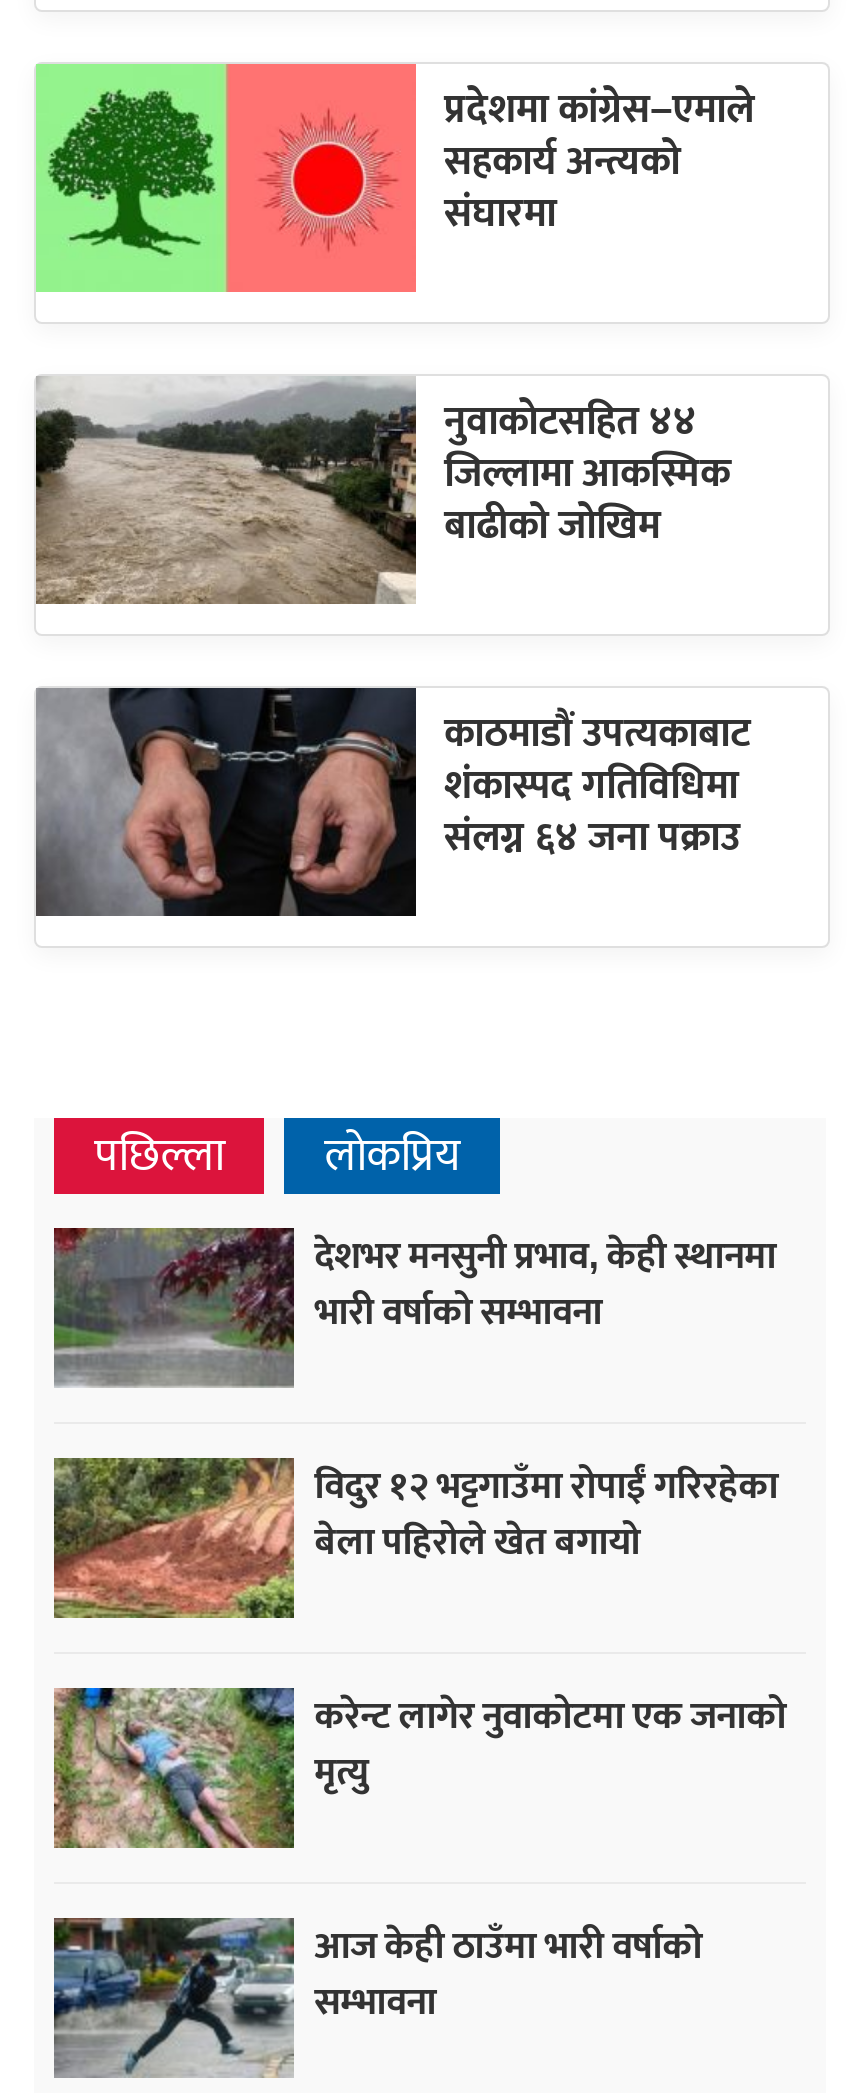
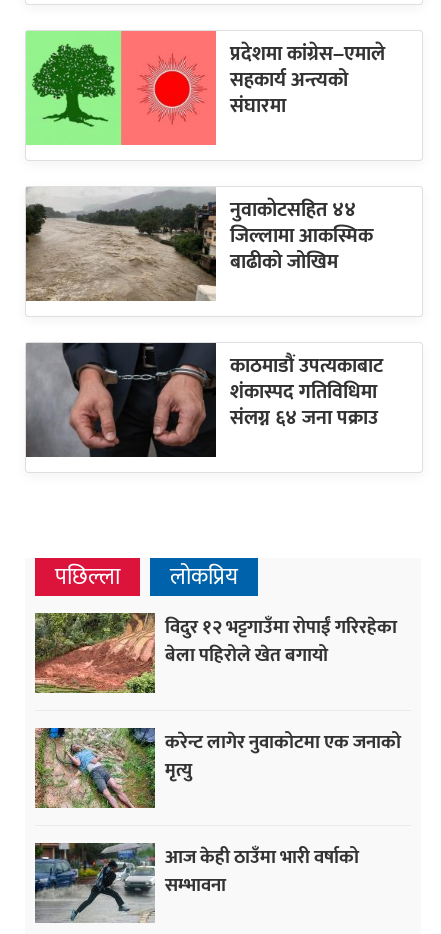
- [image]
- देशभर मनसुनी प्रभाव, केही स्थानमा
- भारी वर्षाको सम्भावना
